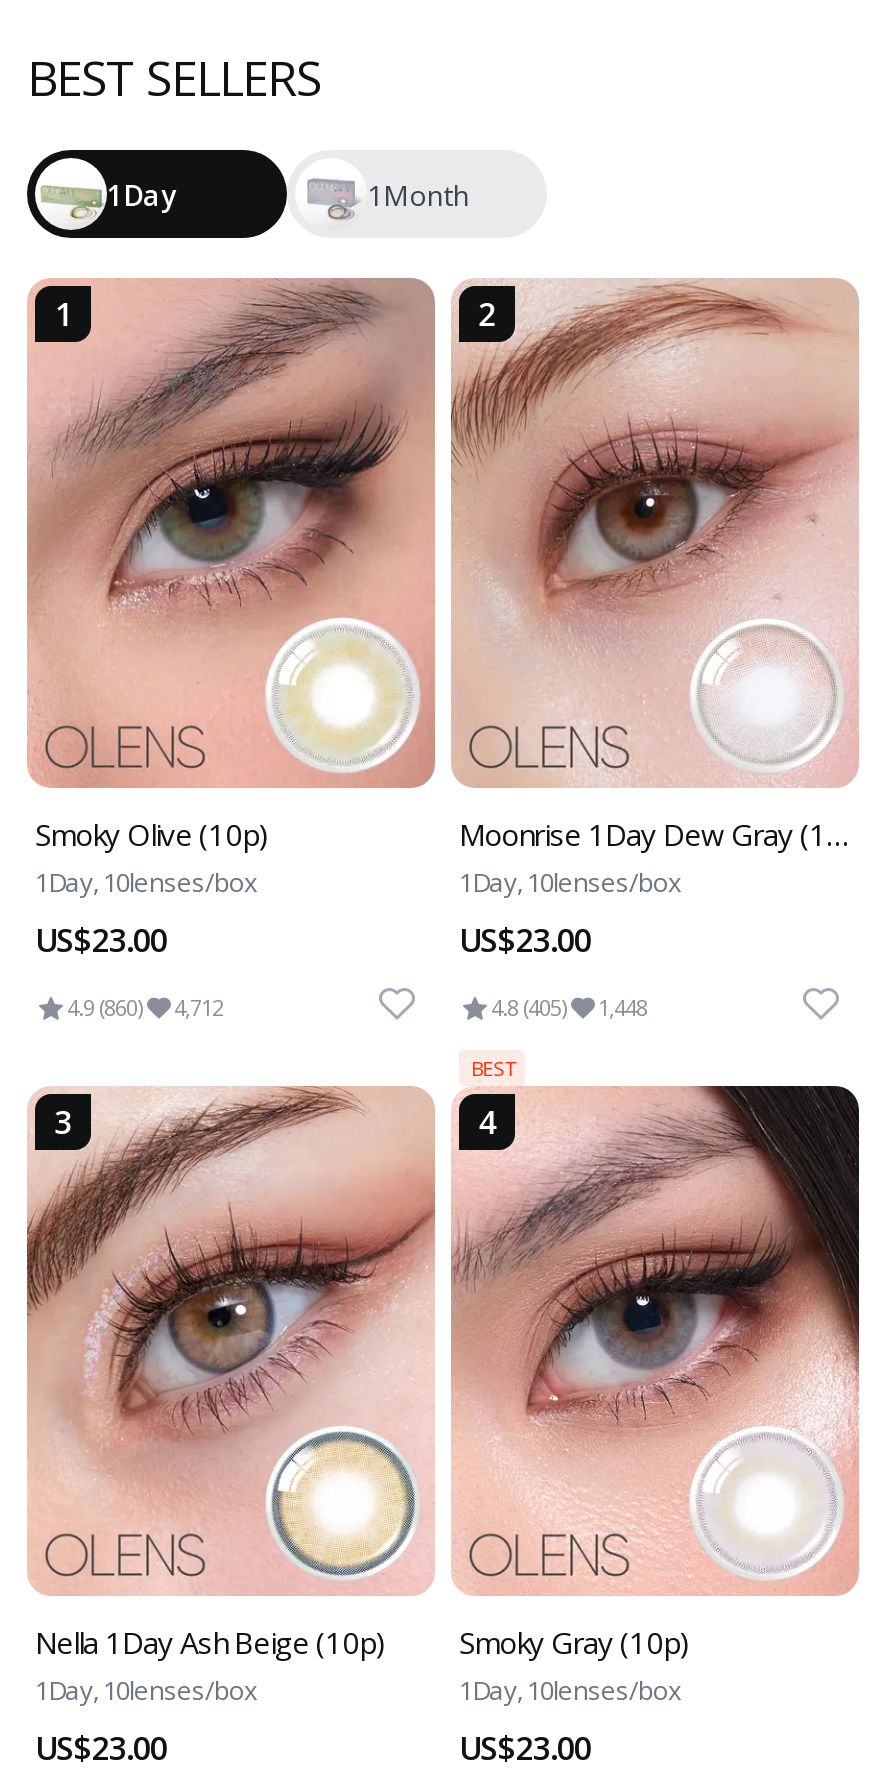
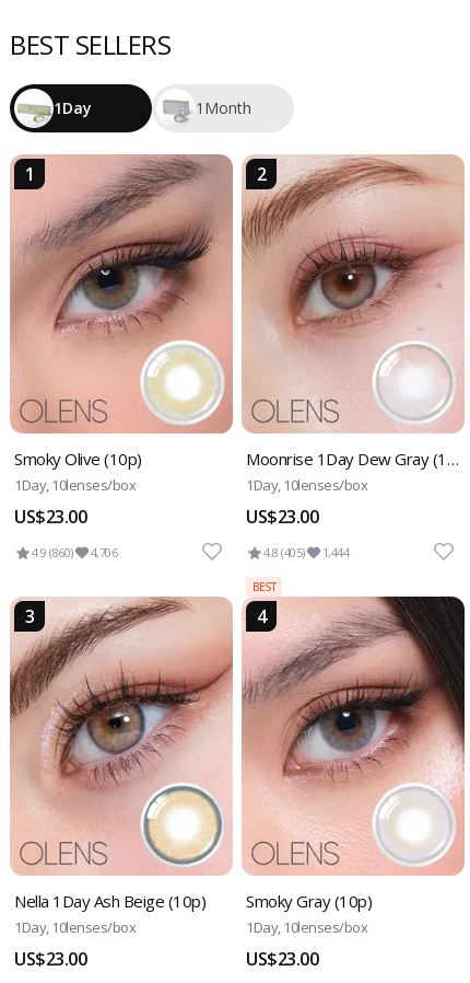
- 4.9 (860) 4,712
+ 4.9 (860) 4,706

- 4.8 (405) 1,448
+ 4.8 (405) 1,444
